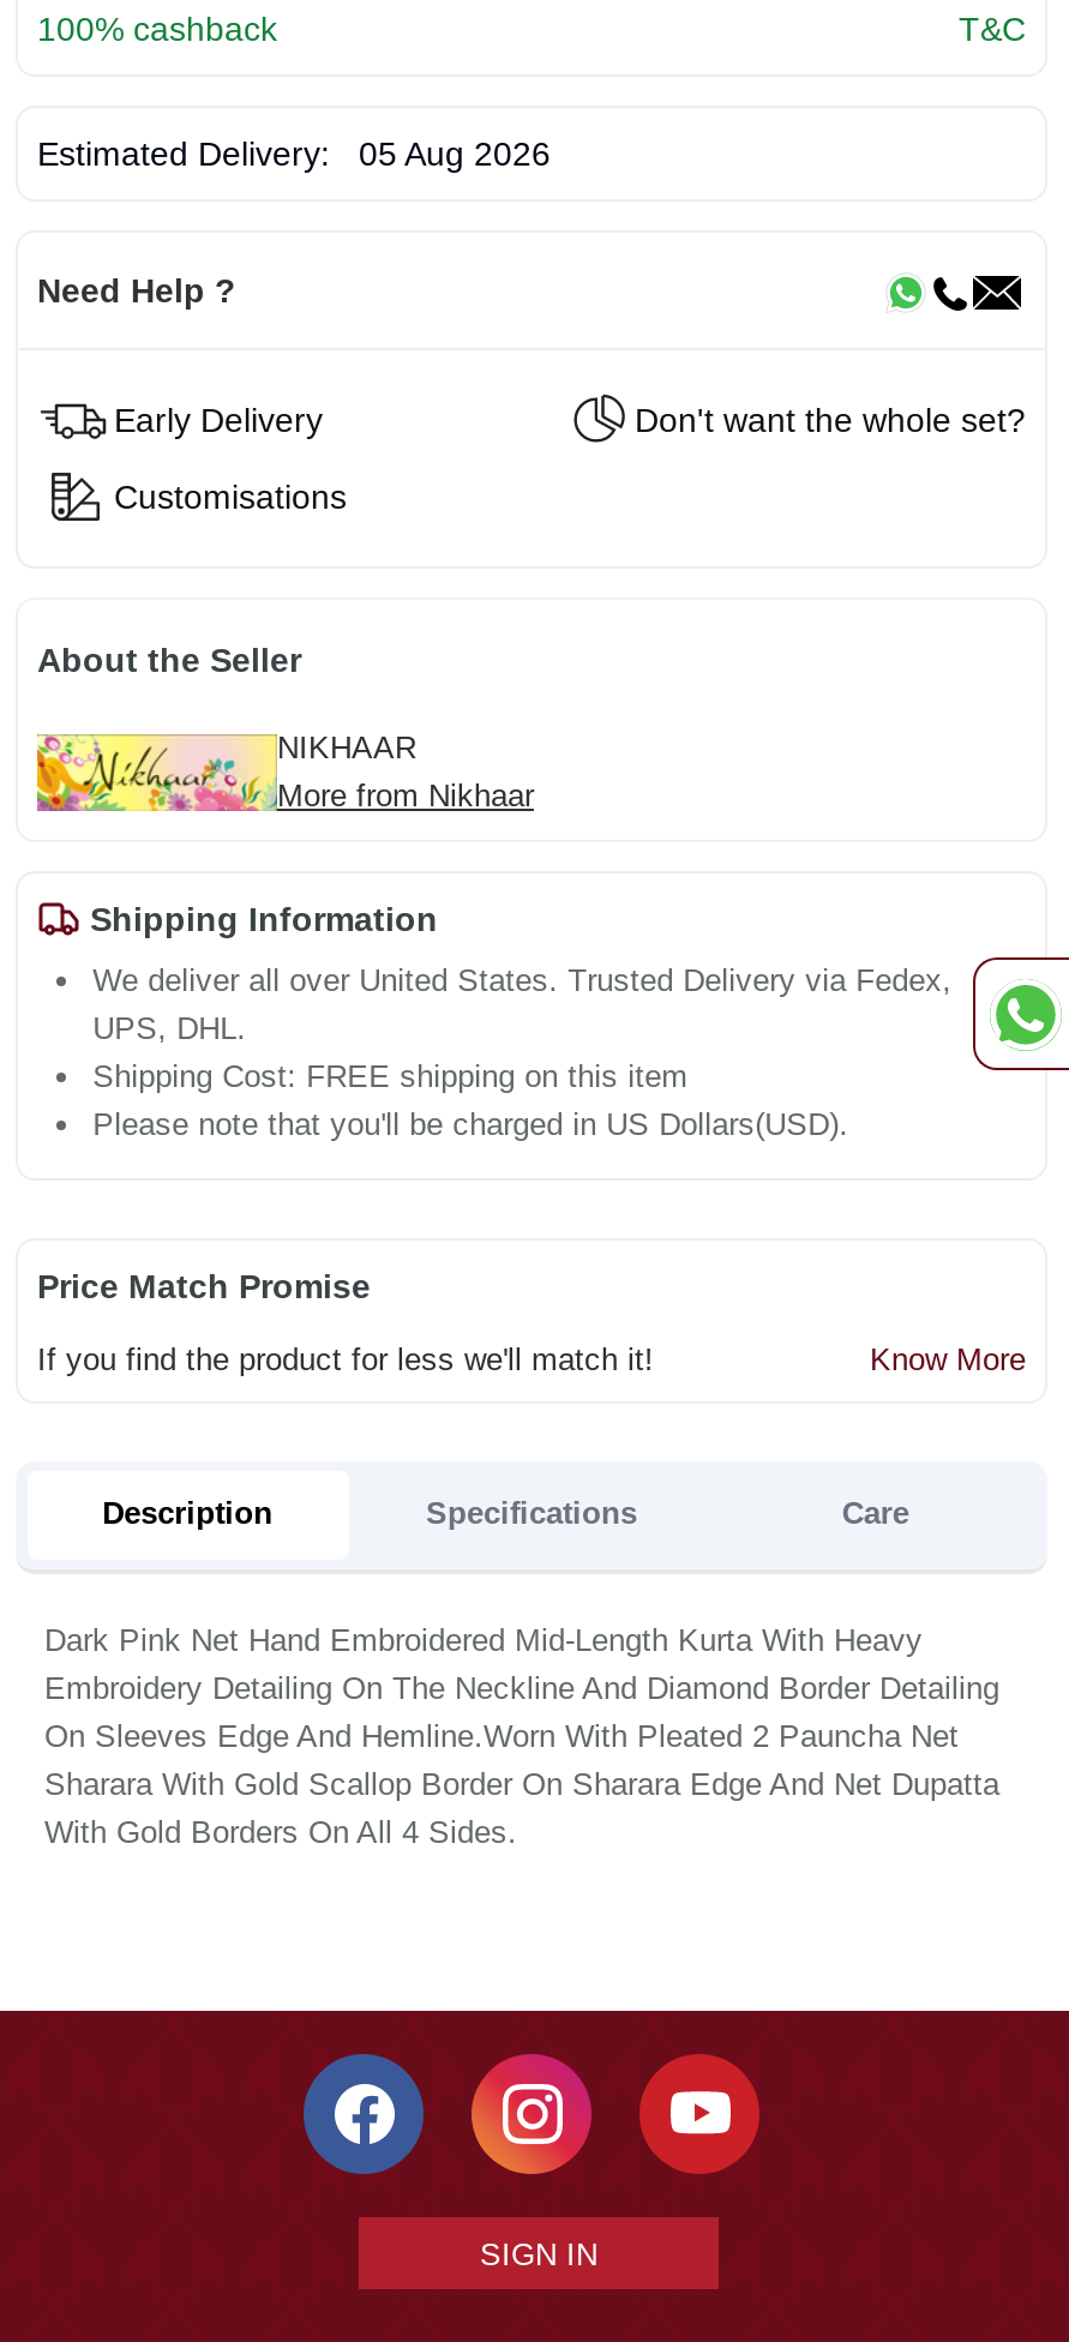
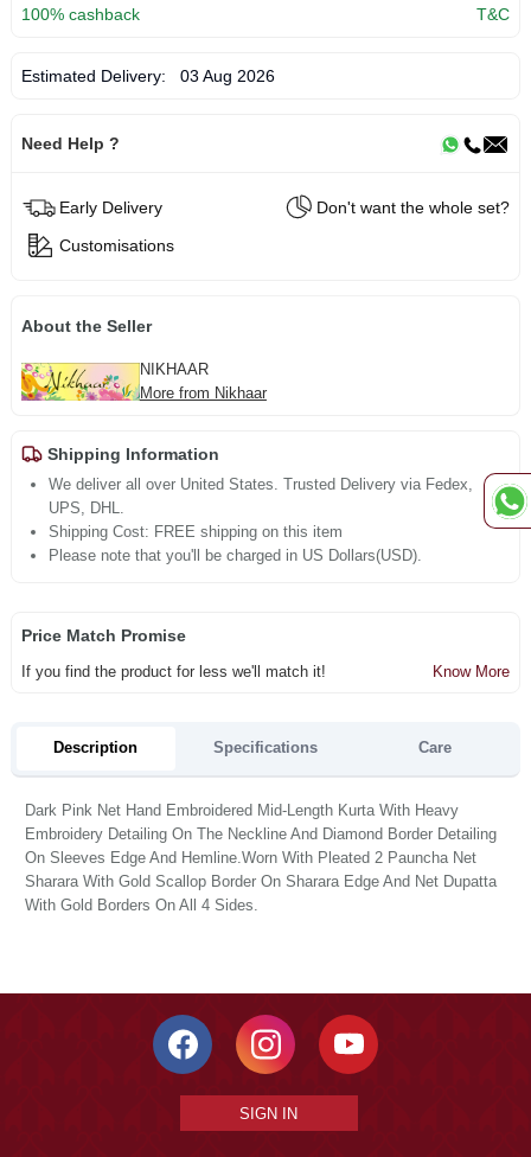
- Estimated Delivery: 05 Aug 2026
+ Estimated Delivery: 03 Aug 2026
